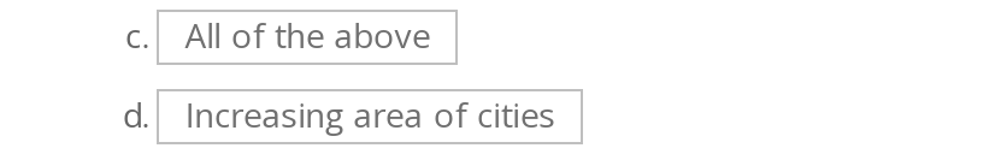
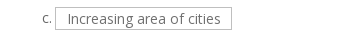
- All of the above
- d.
